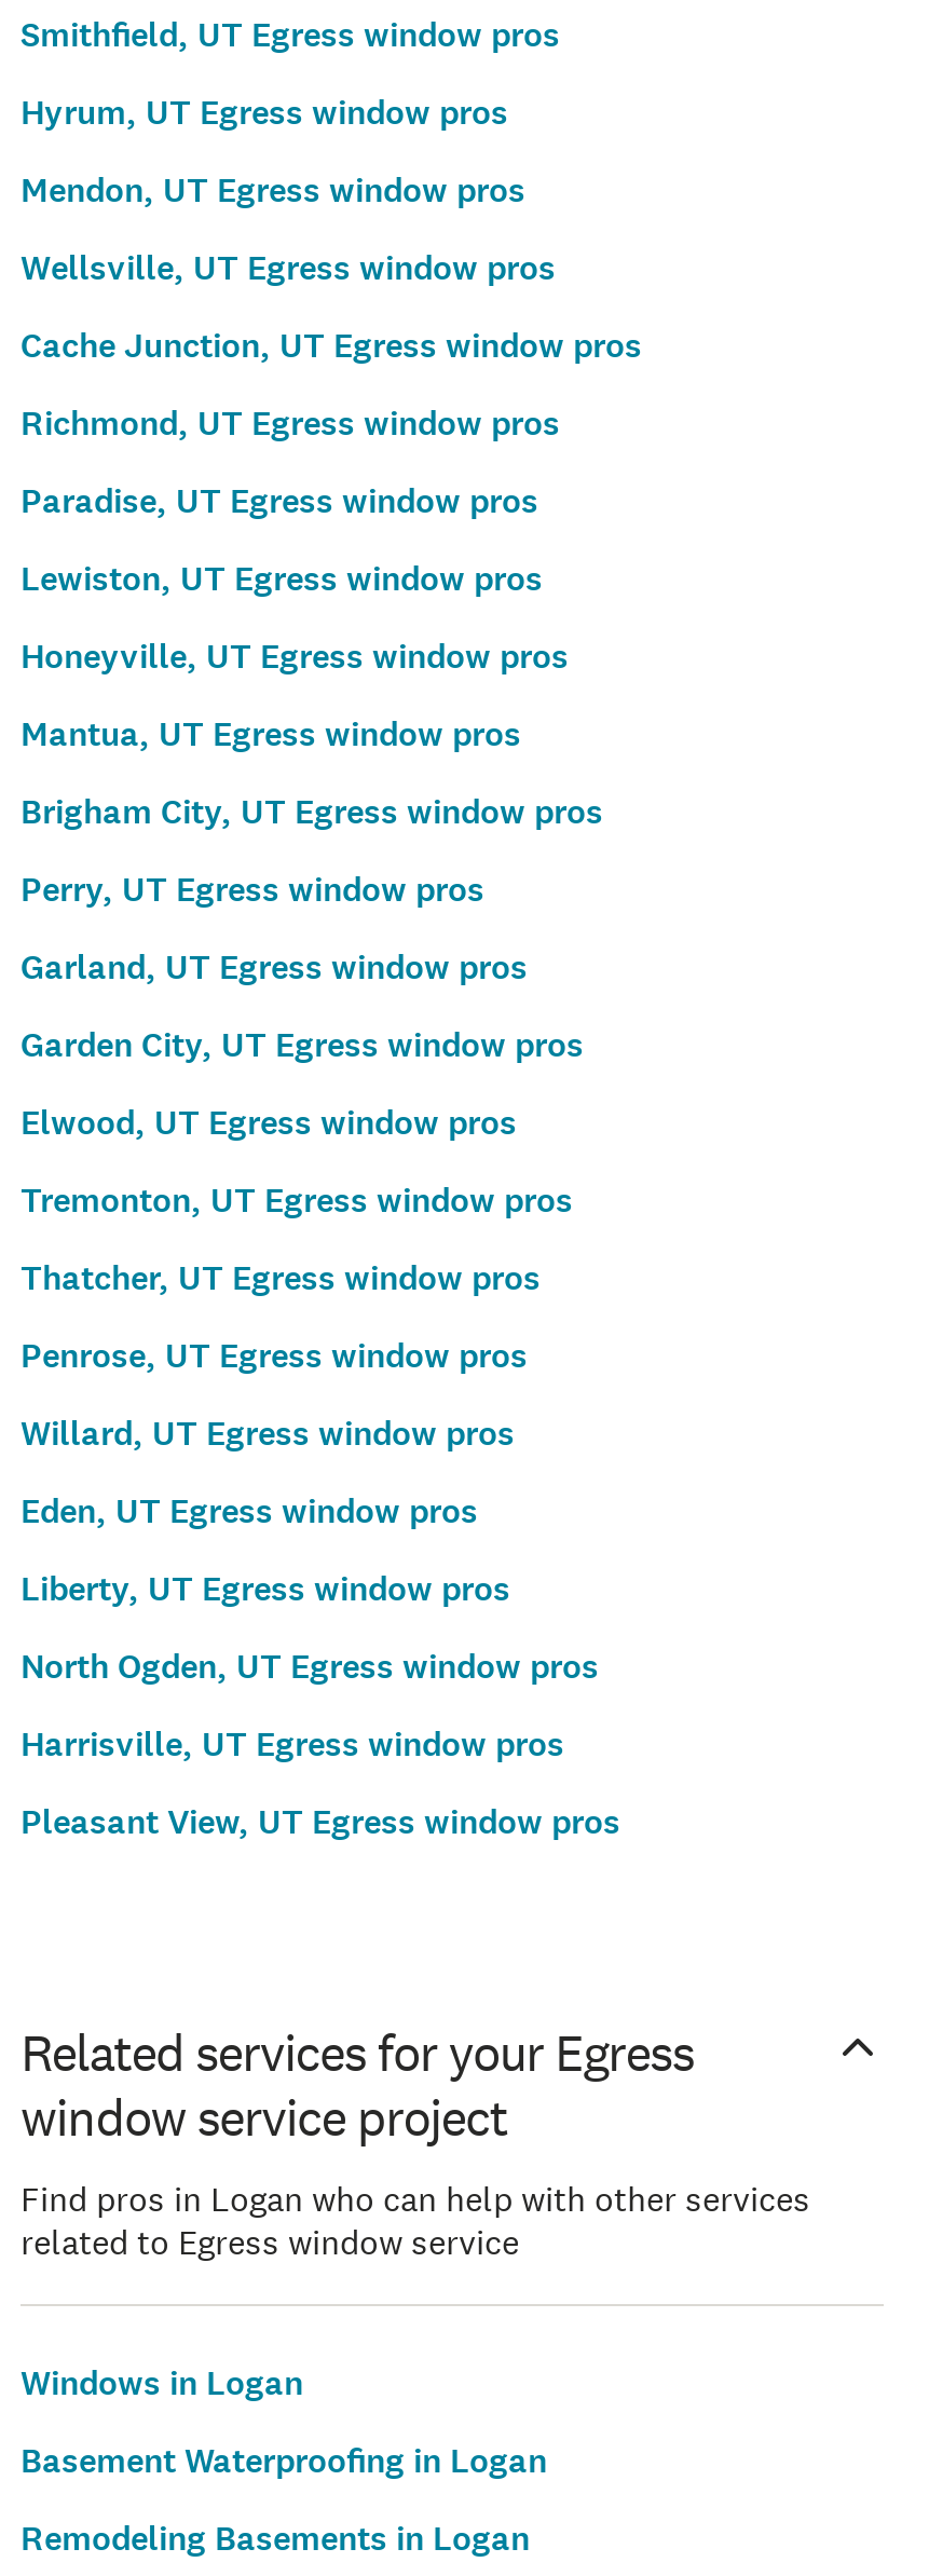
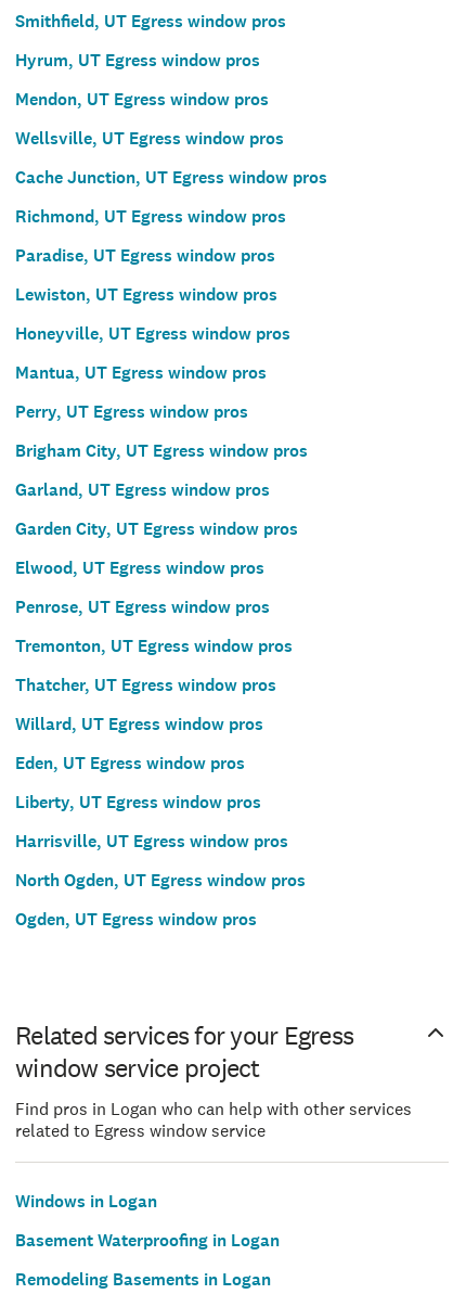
moved down: Brigham City, UT Egress window pros

moved up: Perry, UT Egress window pros

moved down: Tremonton, UT Egress window pros | Thatcher, UT Egress window pros

moved up: Penrose, UT Egress window pros

moved down: North Ogden, UT Egress window pros

moved up: Harrisville, UT Egress window pros

- Pleasant View, UT Egress window pros
+ Ogden, UT Egress window pros
